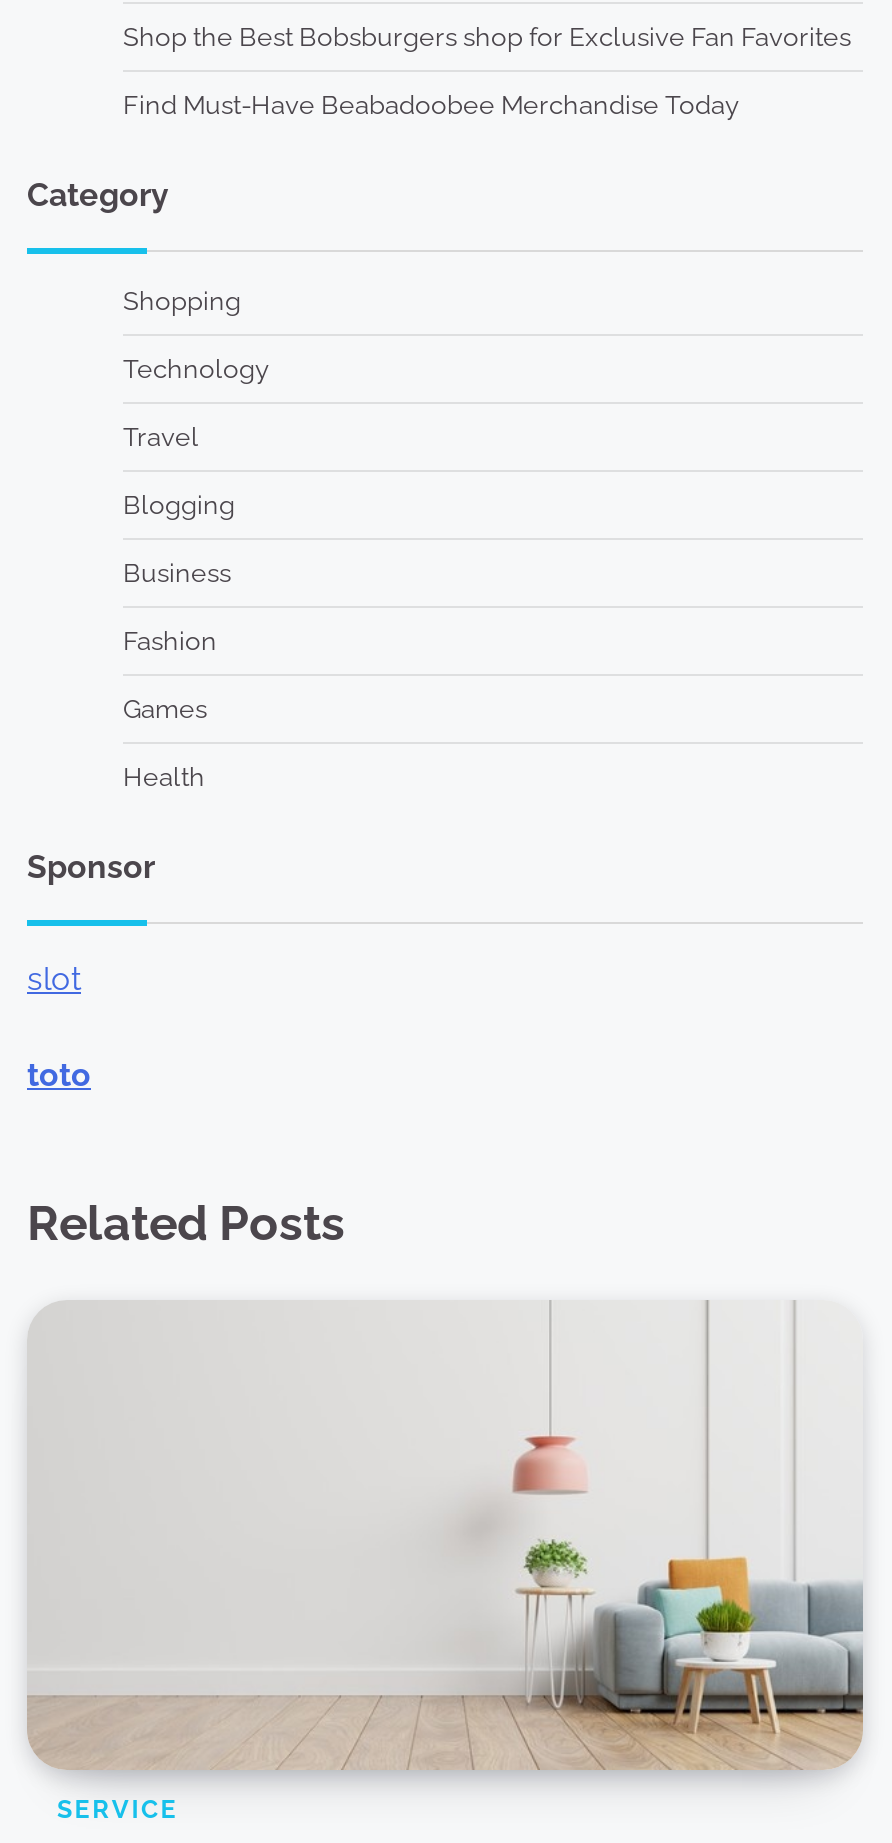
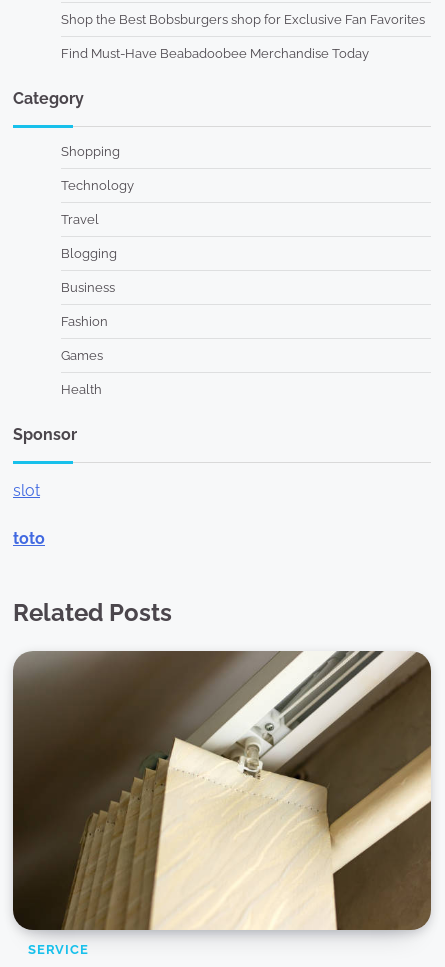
- [image]
+ [image]
